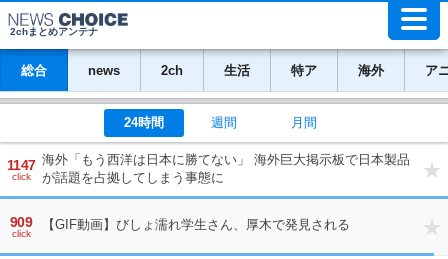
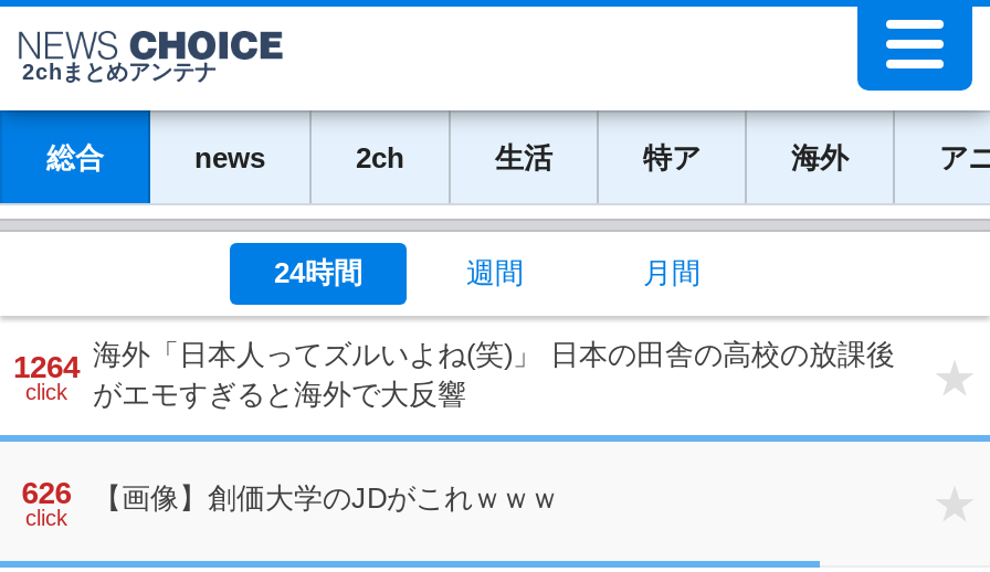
- 1147
+ 1264

- 海外「もう西洋は日本に勝てない」 海外巨大掲示板で日本製品
- が話題を占拠してしまう事態に
+ 海外「日本人ってズルいよね(笑)」 日本の田舎の高校の放課後
+ がエモすぎると海外で大反響

- 909
+ 626

- 【GIF動画】びしょ濡れ学生さん、厚木で発見される
+ 【画像】創価大学のJDがこれｗｗｗ
